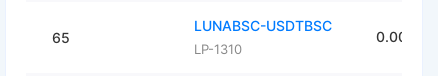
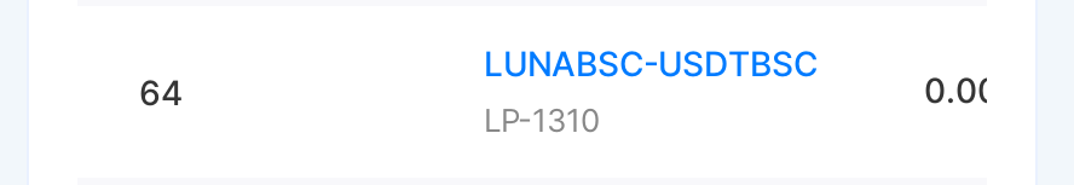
- 65
+ 64
